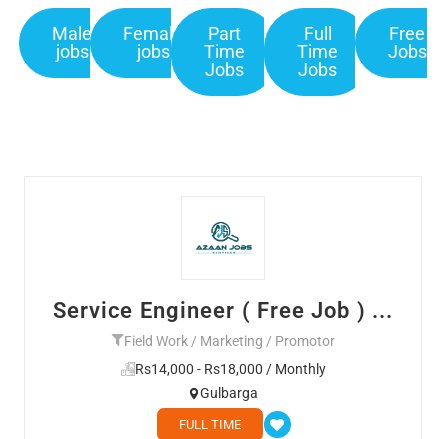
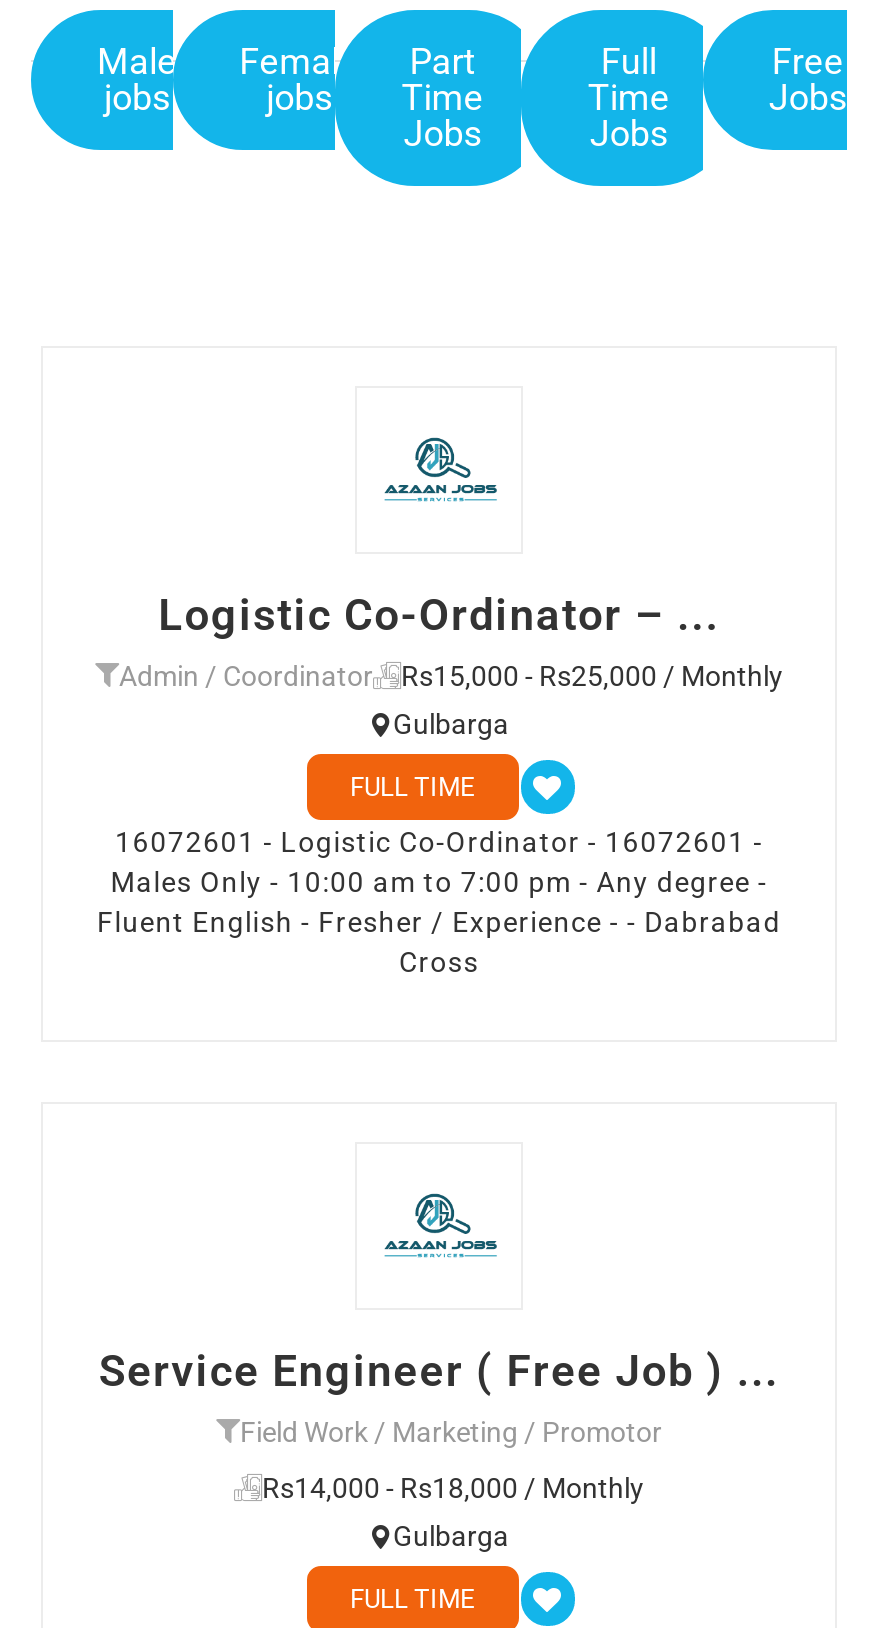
+ Logistic Co-Ordinator – ...
+ Admin / Coordinator
+ Rs15,000 - Rs25,000 / Monthly
+ Gulbarga
+ FULL TIME
+ 16072601 - Logistic Co-Ordinator - 16072601 -
+ Males Only - 10:00 am to 7:00 pm - Any degree -
+ Fluent English - Fresher / Experience - - Dabrabad
+ Cross
